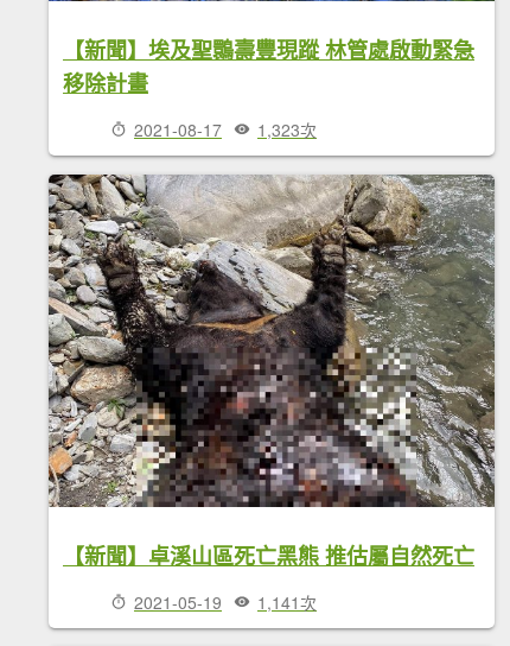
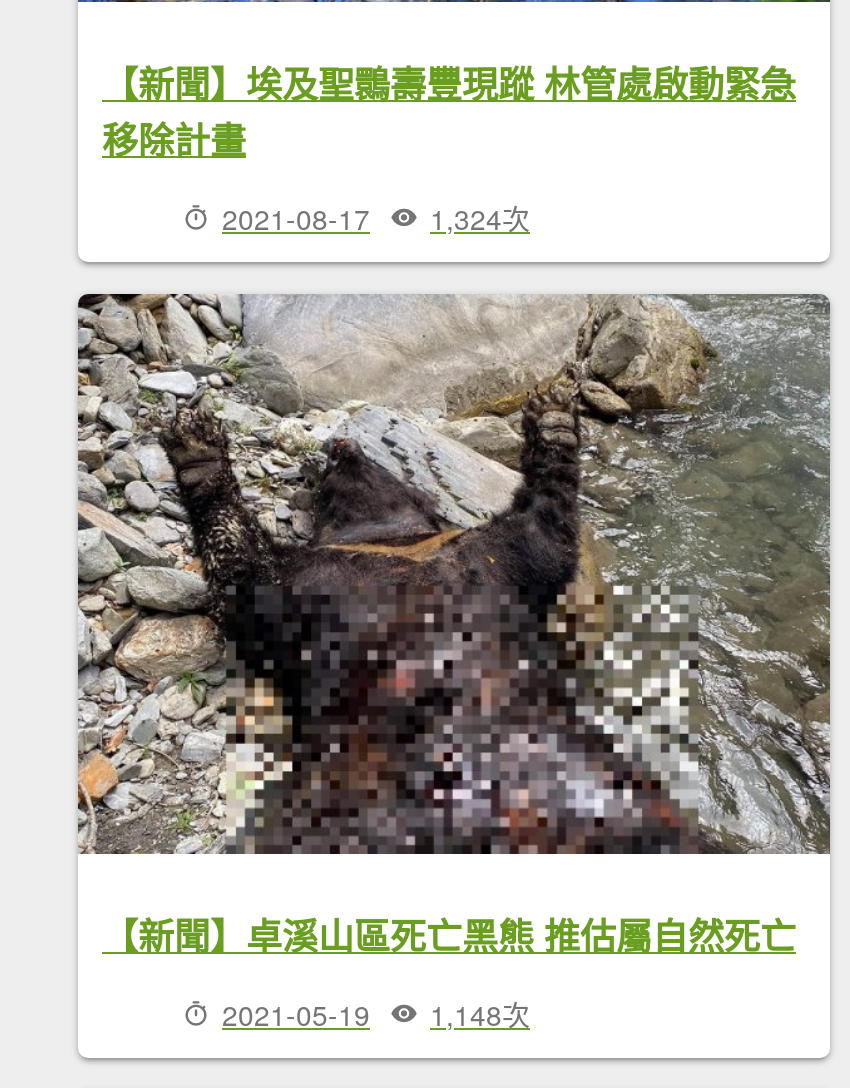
- 2021-08-17 1,323次
+ 2021-08-17 1,324次

- 2021-05-19 1,141次
+ 2021-05-19 1,148次
